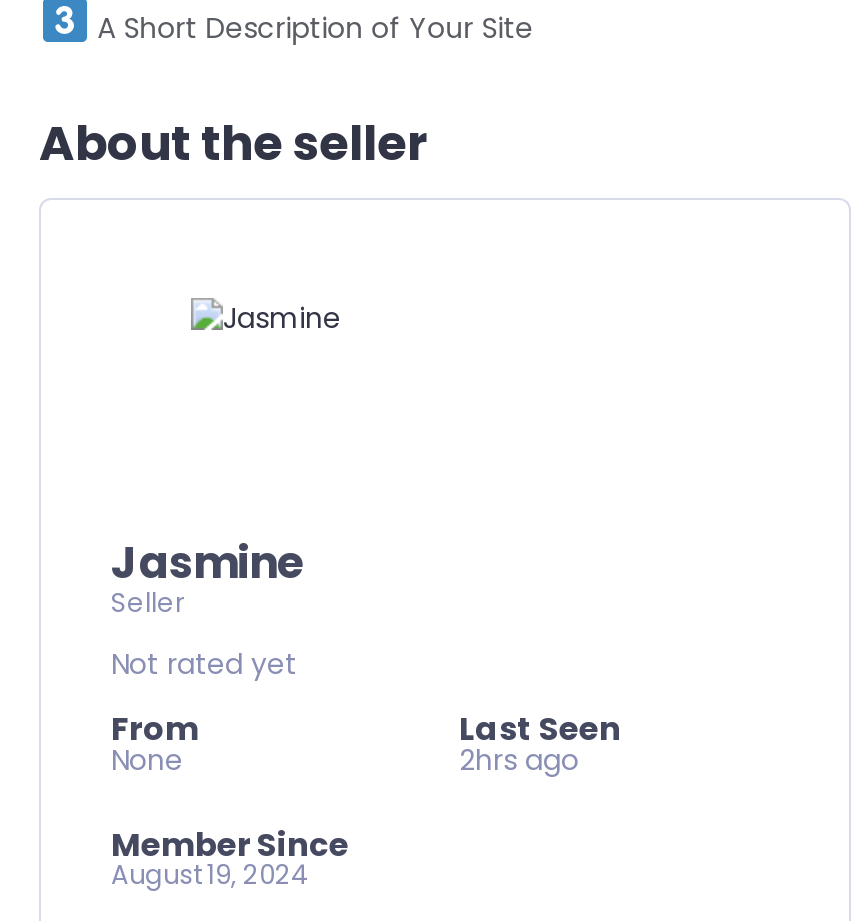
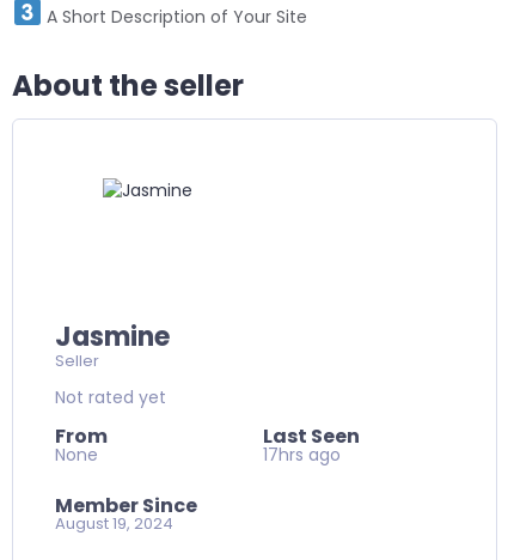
- 2hrs ago
+ 17hrs ago
